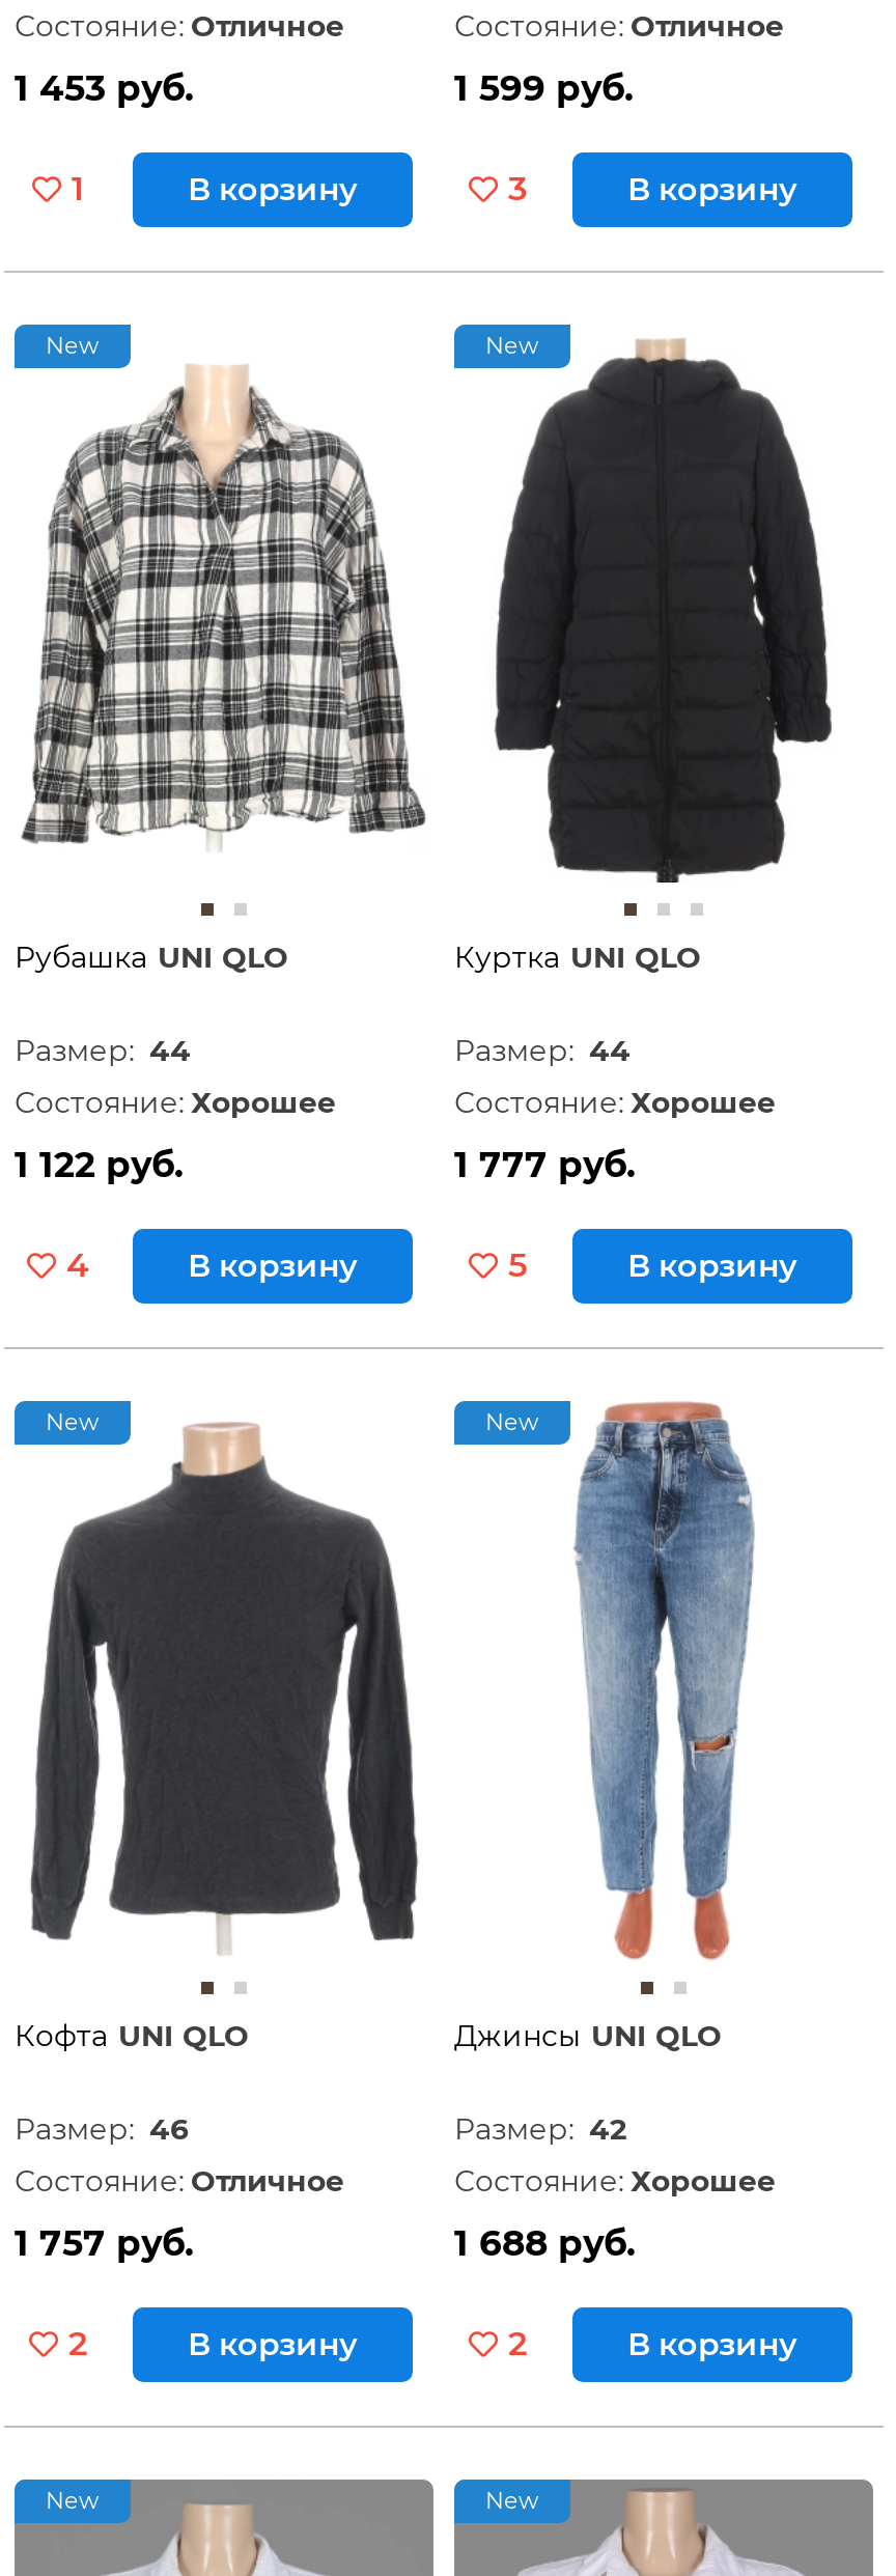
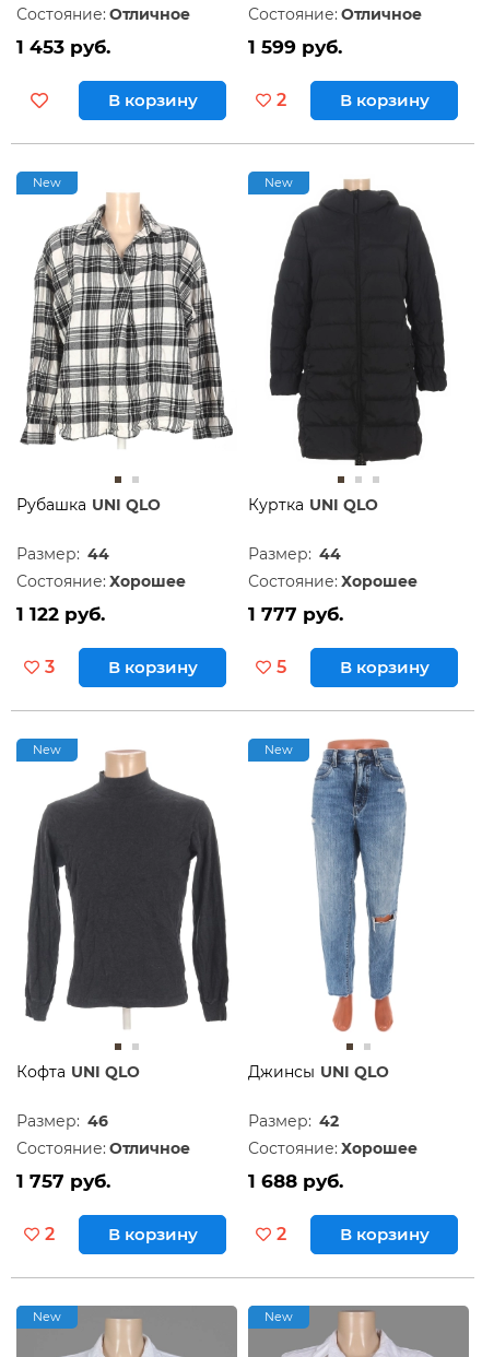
- 1

- 3
+ 2

- 4
+ 3
